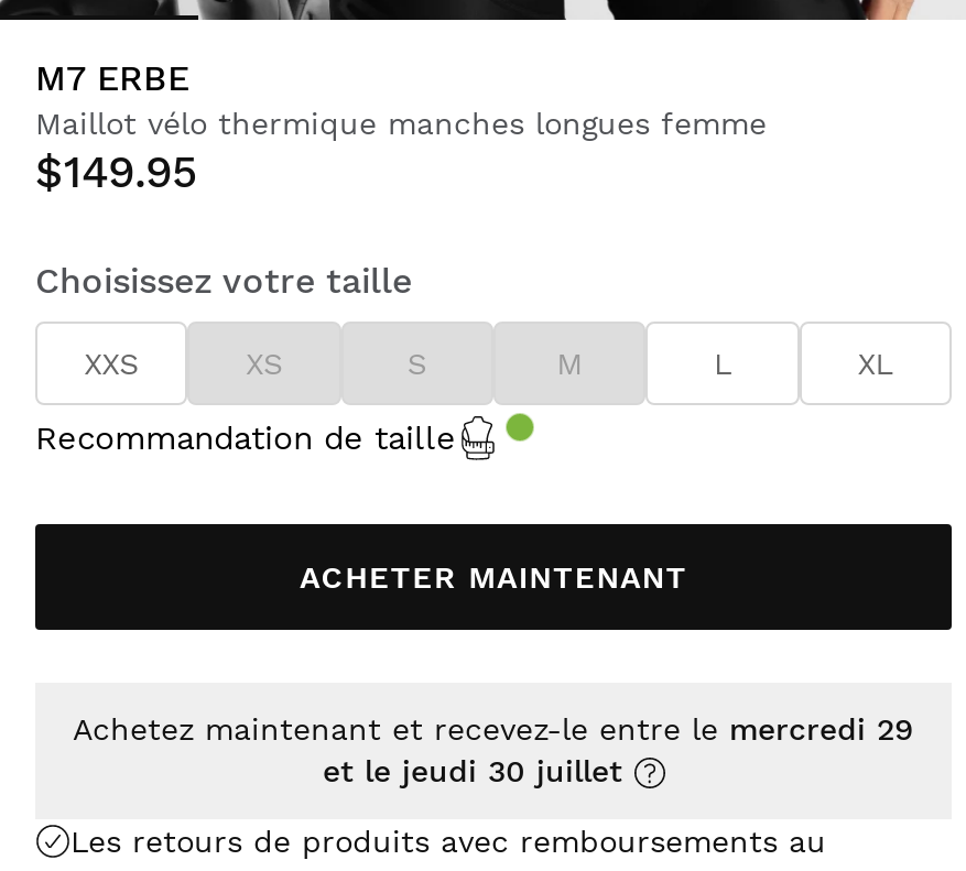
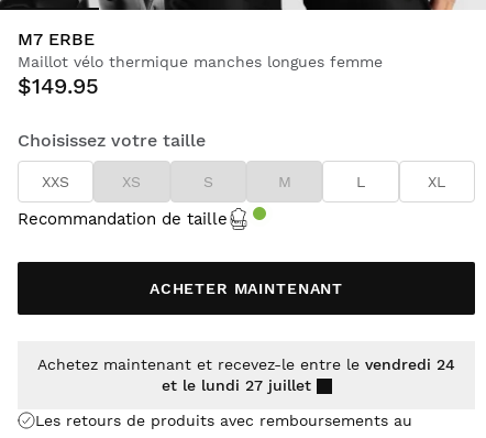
- Achetez maintenant et recevez-le entre le mercredi 29
+ Achetez maintenant et recevez-le entre le vendredi 24

- et le jeudi 30 juillet
+ et le lundi 27 juillet
